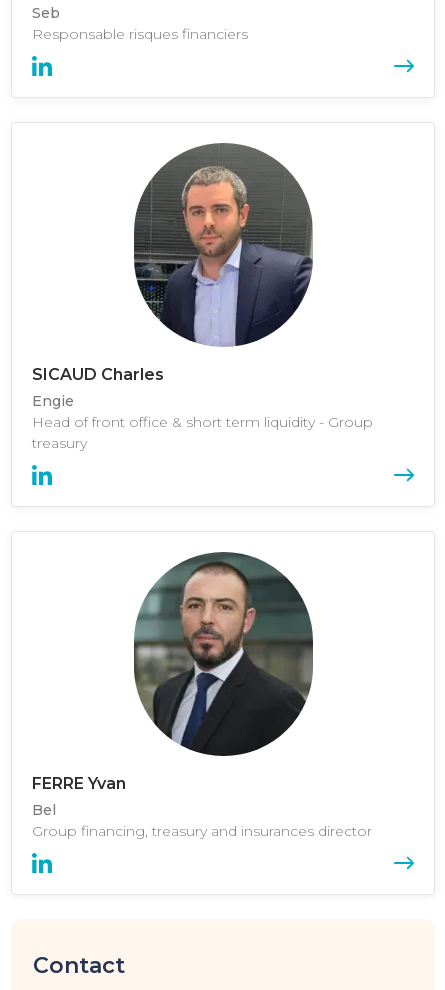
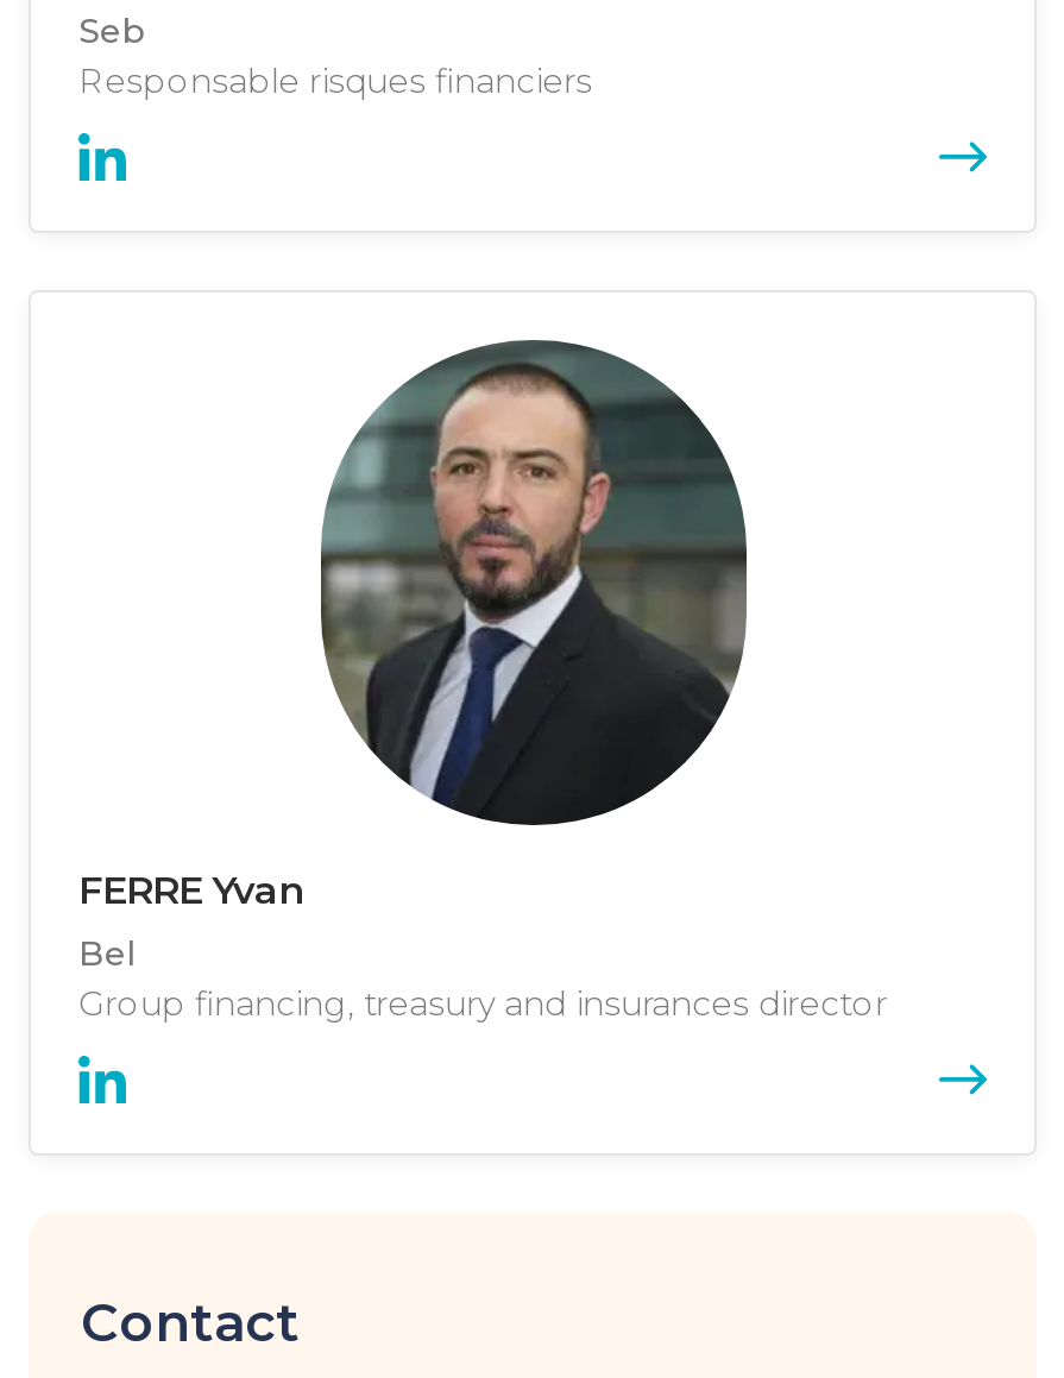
- [image]
- SICAUD Charles
- Engie
- Head of front office & short term liquidity - Group
- treasury
